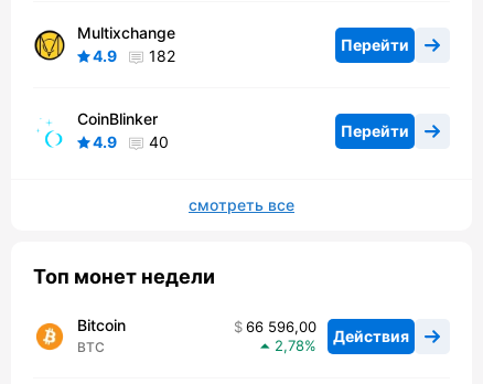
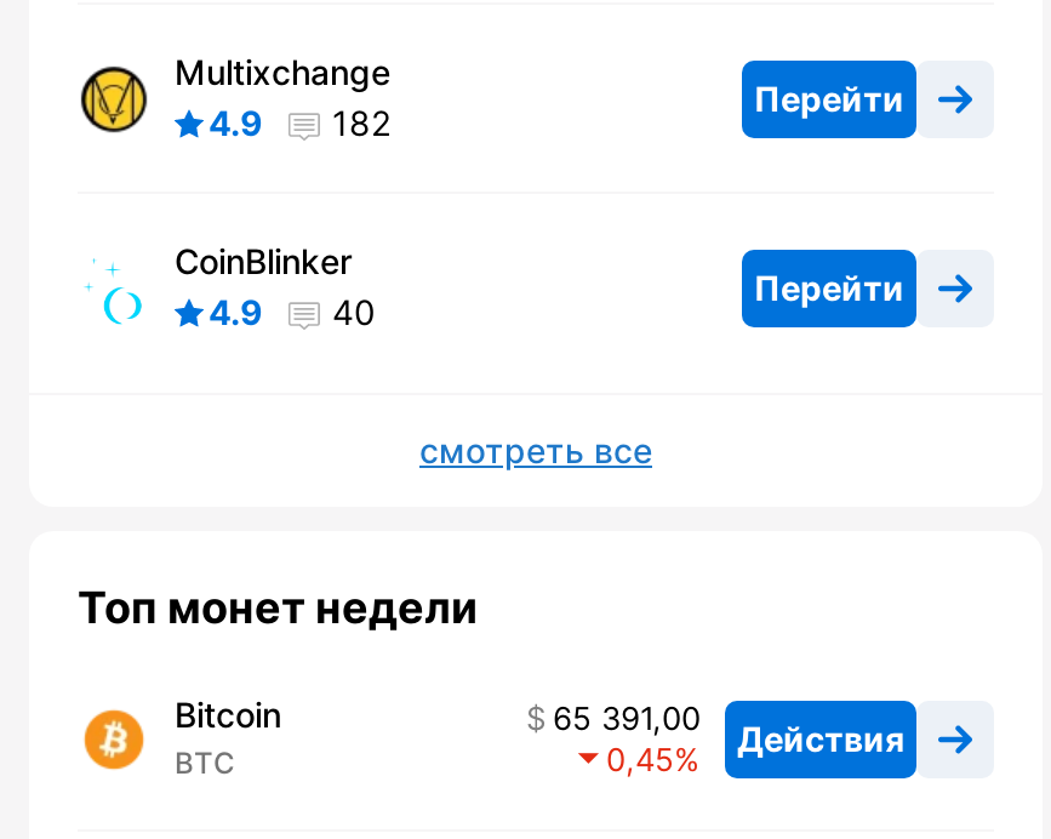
- 66 596,00 Действия
+ 65 391,00 Действия

- 2,78
+ 0,45
